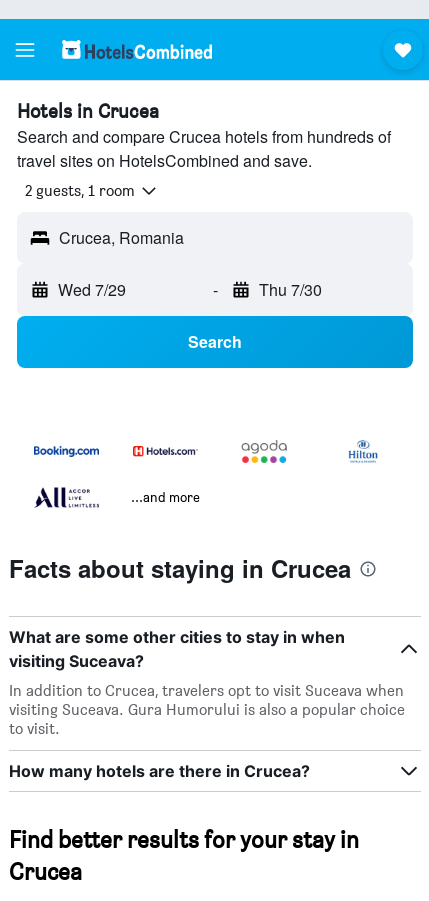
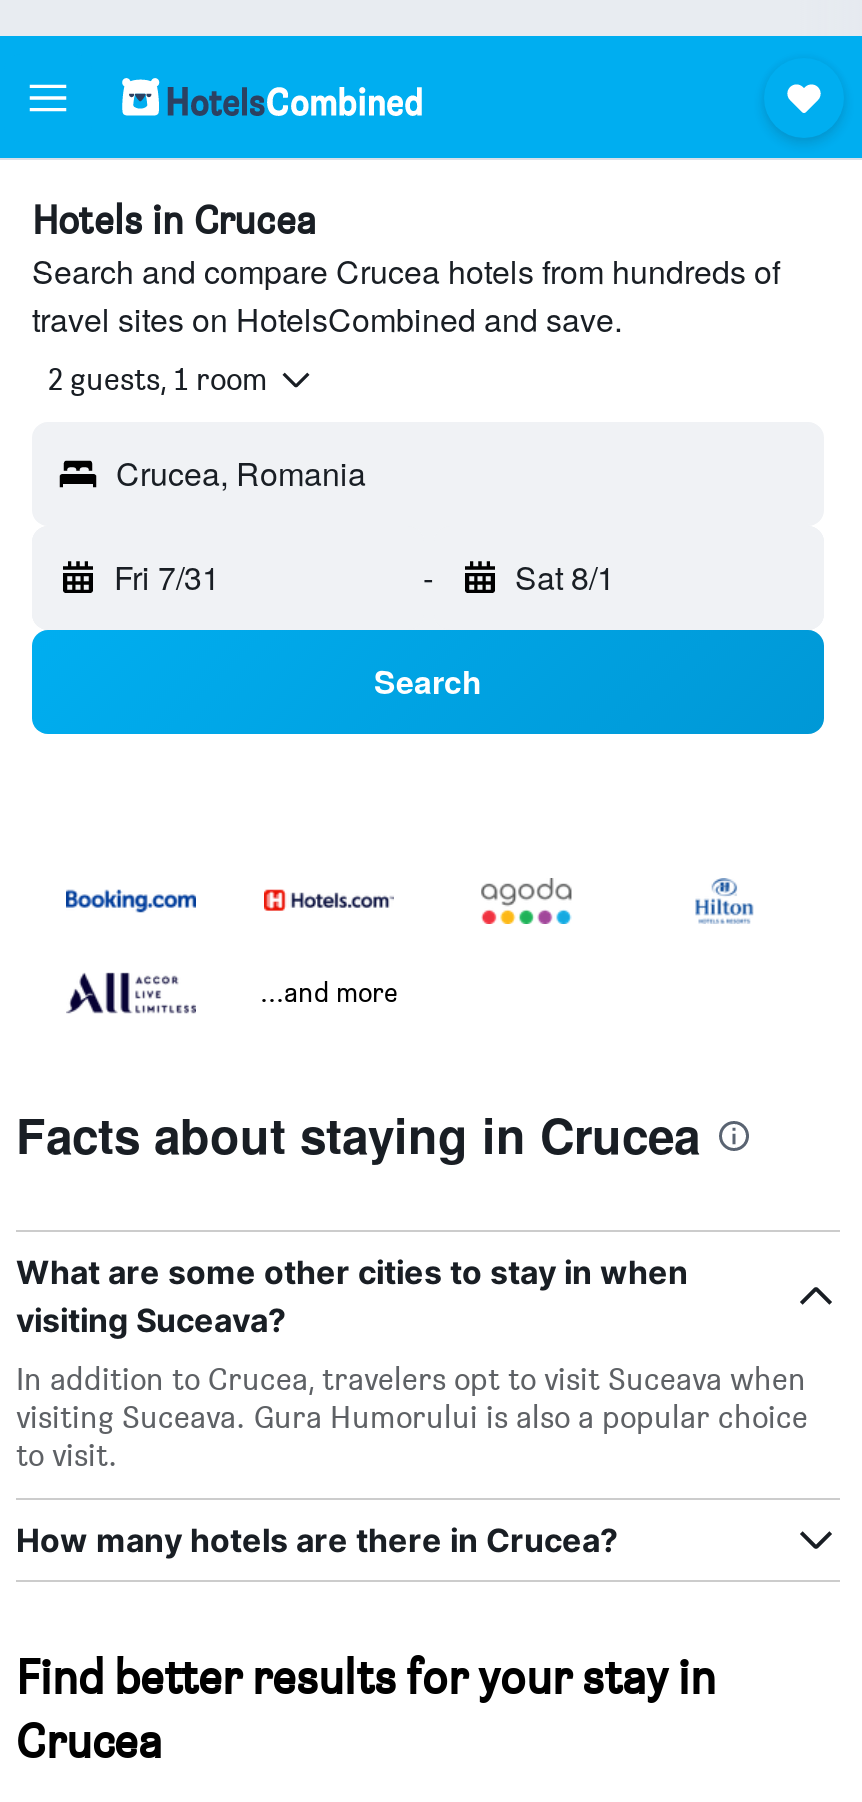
- Wed 7/29
+ Fri 7/31

- Thu 7/30
+ Sat 8/1
